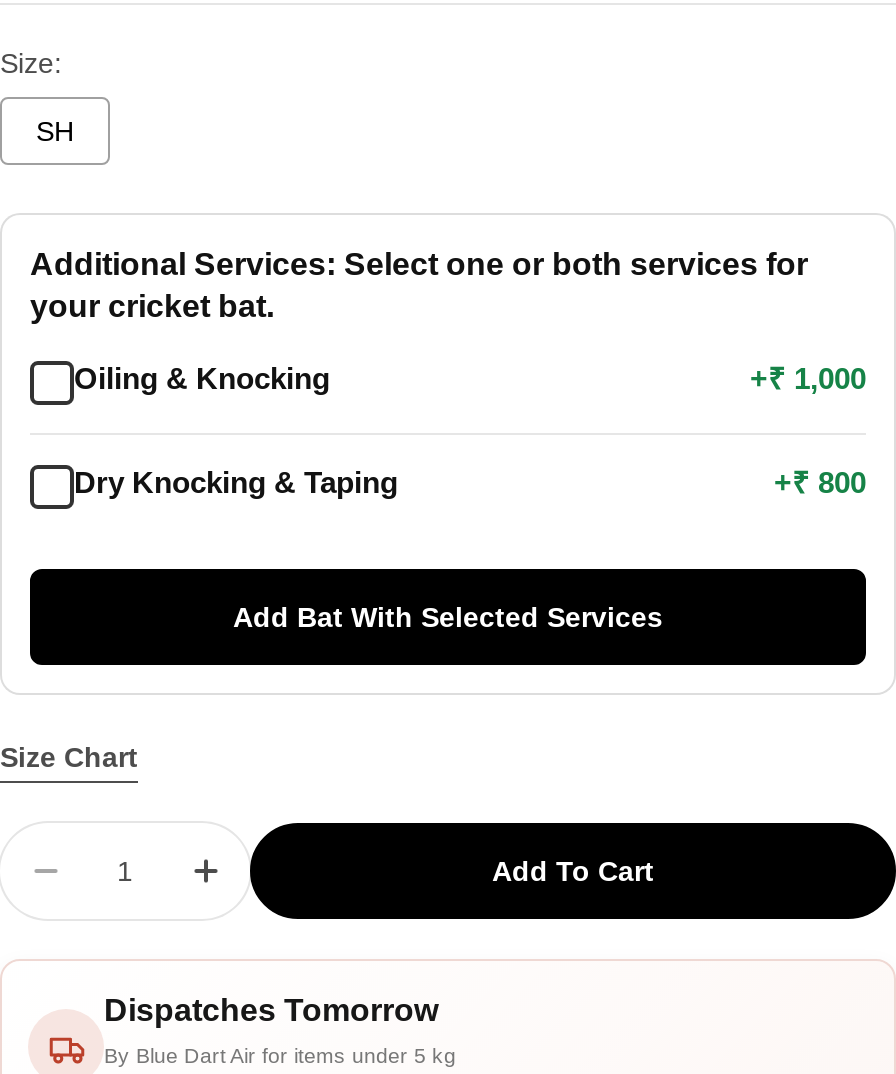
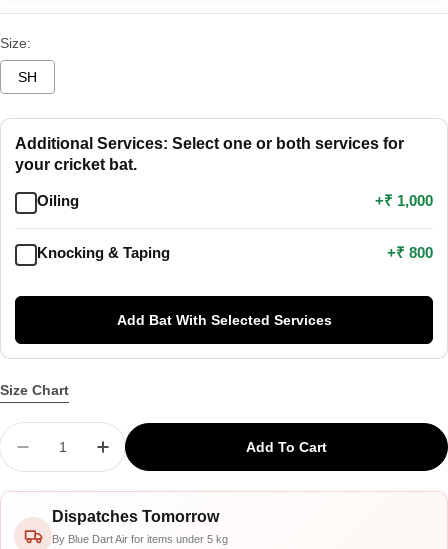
- Oiling & Knocking
+ Oiling

- Dry Knocking & Taping
+ Knocking & Taping
